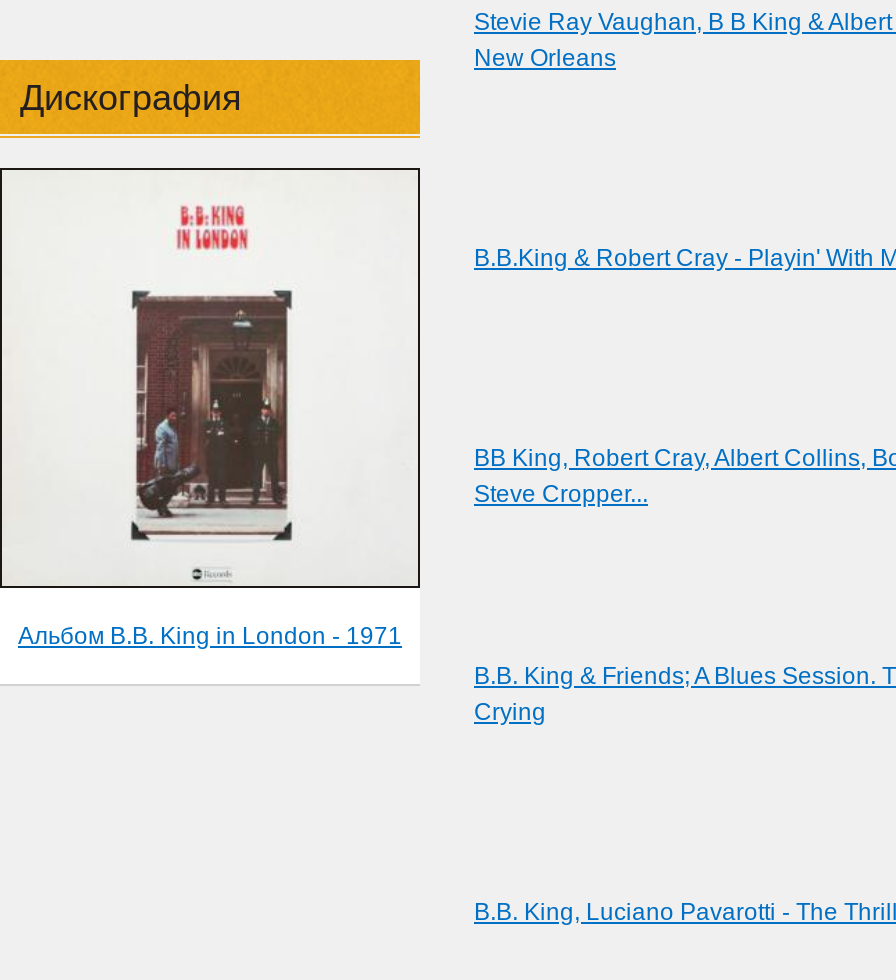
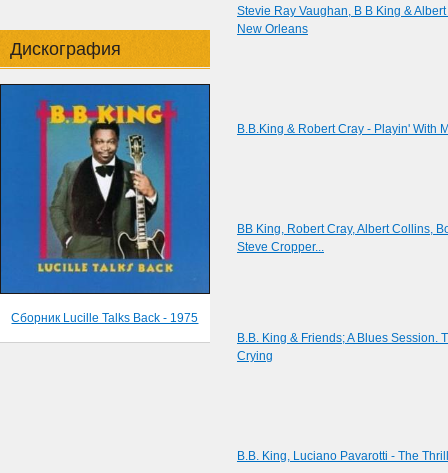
- [image]
- Альбом B.B. King in London - 1971
+ [image]
+ Сборник Lucille Talks Back - 1975
